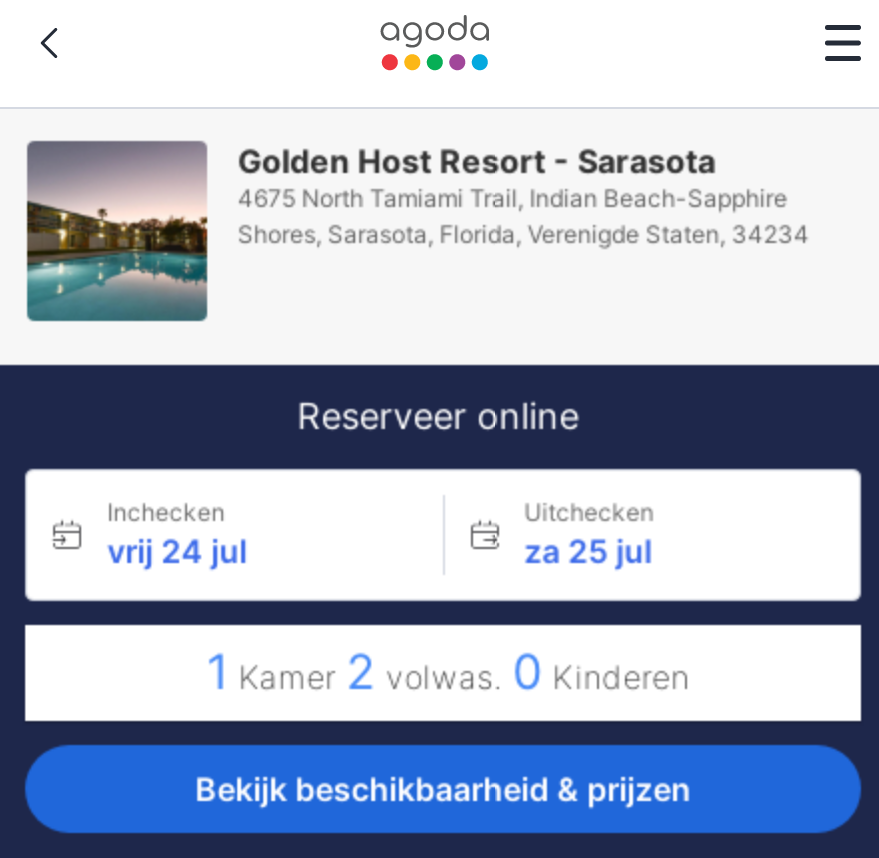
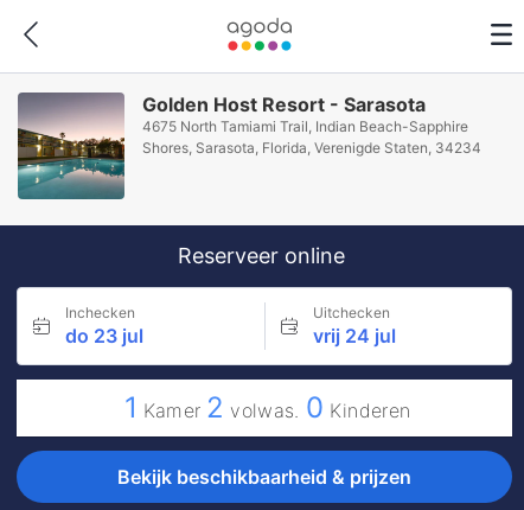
- vrij 24 jul
+ do 23 jul

- za 25 jul
+ vrij 24 jul
